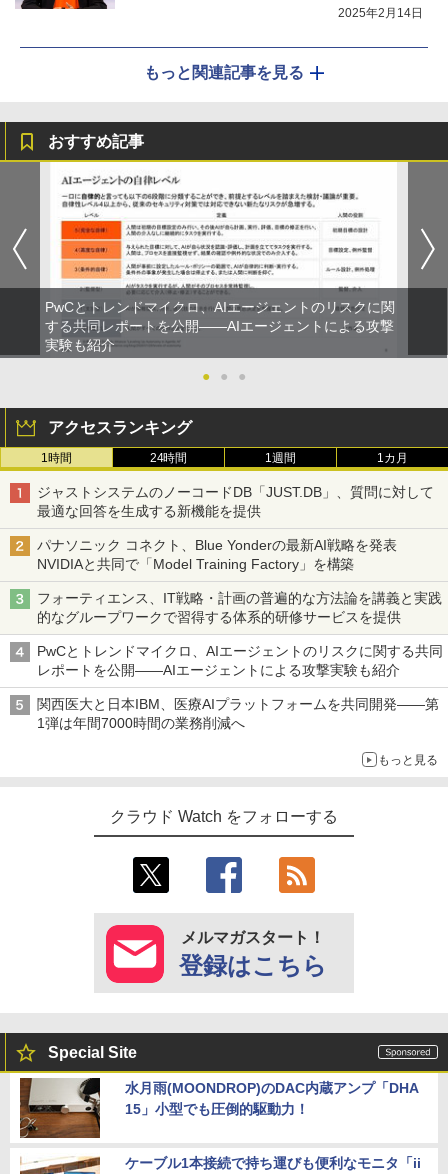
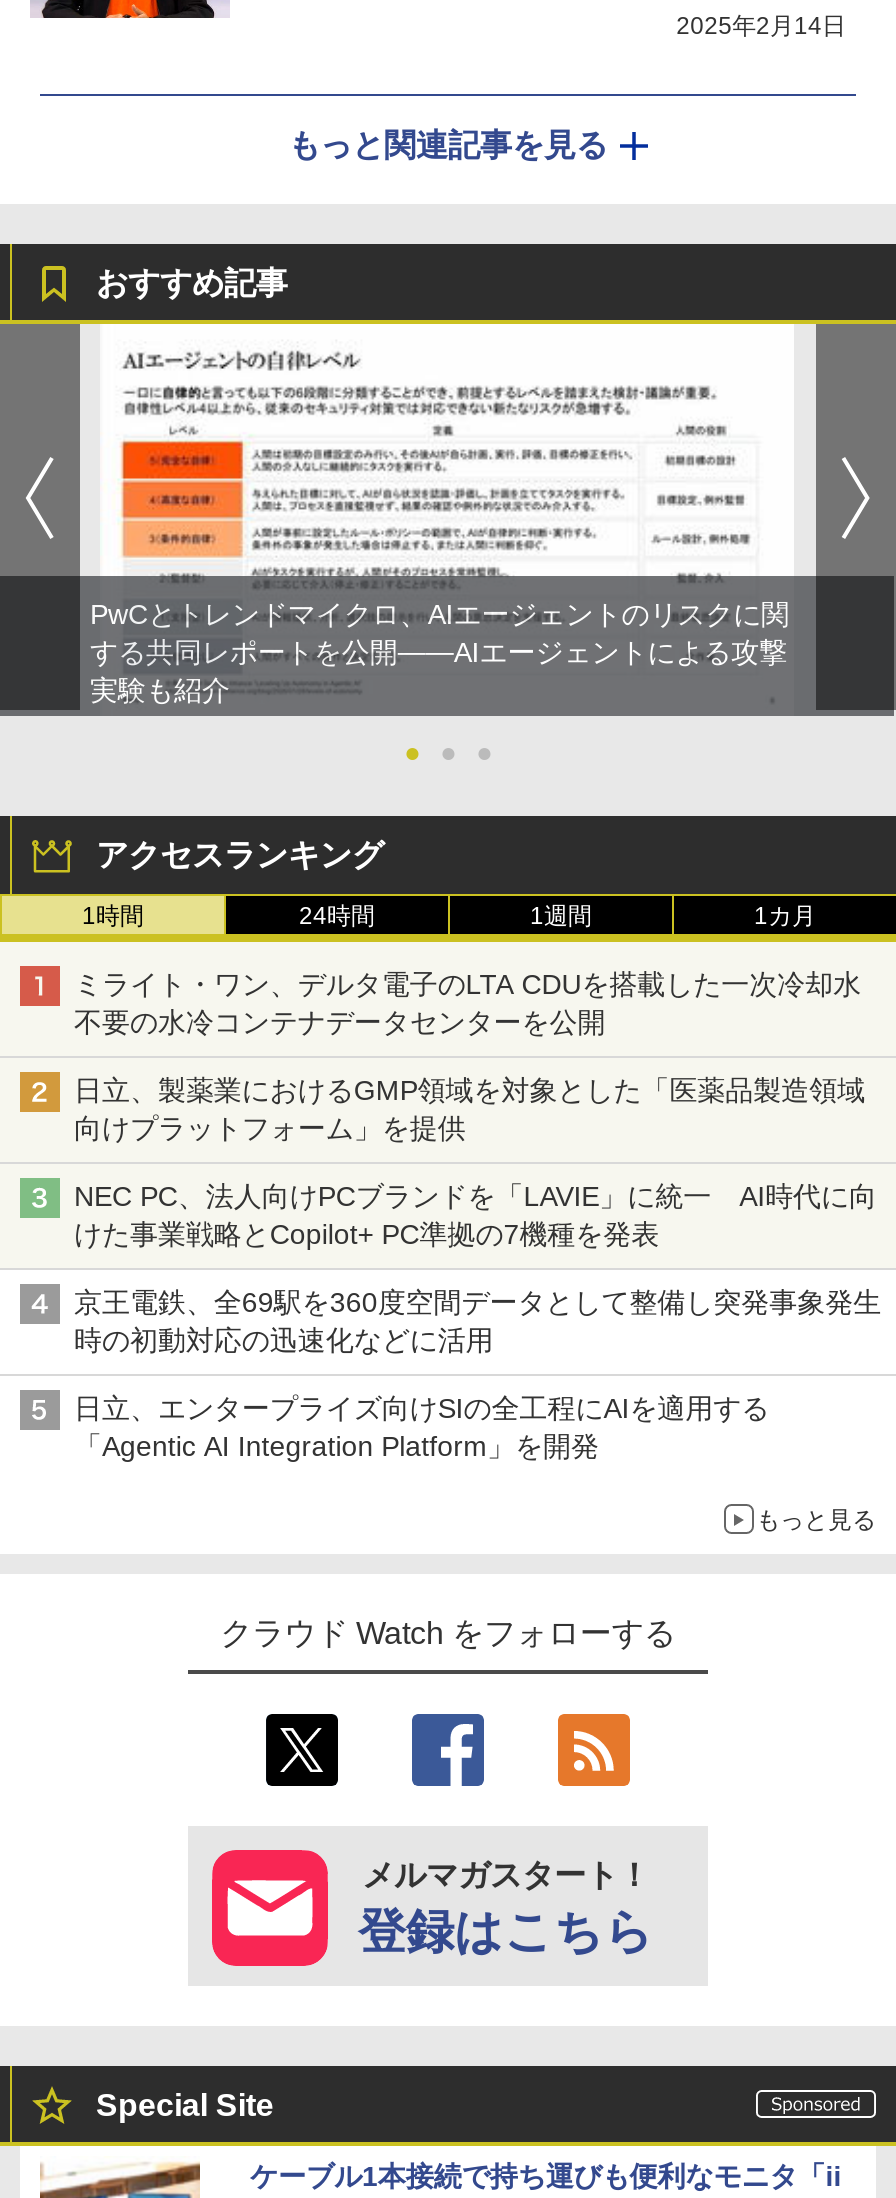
- ジャストシステムのノーコードDB「JUST.DB」、質問に対して
- 最適な回答を生成する新機能を提供
+ ミライト・ワン、デルタ電子のLTA CDUを搭載した一次冷却水
+ 不要の水冷コンテナデータセンターを公開

- パナソニック コネクト、Blue Yonderの最新AI戦略を発表
- NVIDIAと共同で「Model Training Factory」を構築
+ 日立、製薬業におけるGMP領域を対象とした「医薬品製造領域
+ 向けプラットフォーム」を提供

- フォーティエンス、IT戦略・計画の普遍的な方法論を講義と実践
- 的なグループワークで習得する体系的研修サービスを提供
+ NEC PC、法人向けPCブランドを「LAVIE」に統一 AI時代に向
+ けた事業戦略とCopilot+ PC準拠の7機種を発表

- PwCとトレンドマイクロ、AIエージェントのリスクに関する共同
- レポートを公開――AIエージェントによる攻撃実験も紹介
+ 京王電鉄、全69駅を360度空間データとして整備し突発事象発生
+ 時の初動対応の迅速化などに活用

- 関西医大と日本IBM、医療AIプラットフォームを共同開発――第
- 1弾は年間7000時間の業務削減へ
+ 日立、エンタープライズ向けSIの全工程にAIを適用する
+ 「Agentic AI Integration Platform」を開発

- [image]
- 水月雨(MOONDROP)のDAC内蔵アンプ「DHA
- 15」小型でも圧倒的駆動力！
